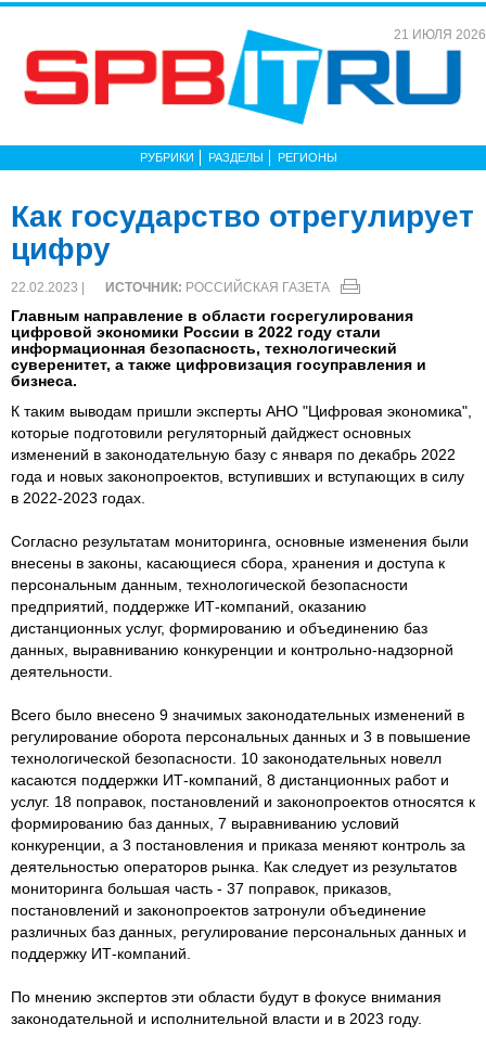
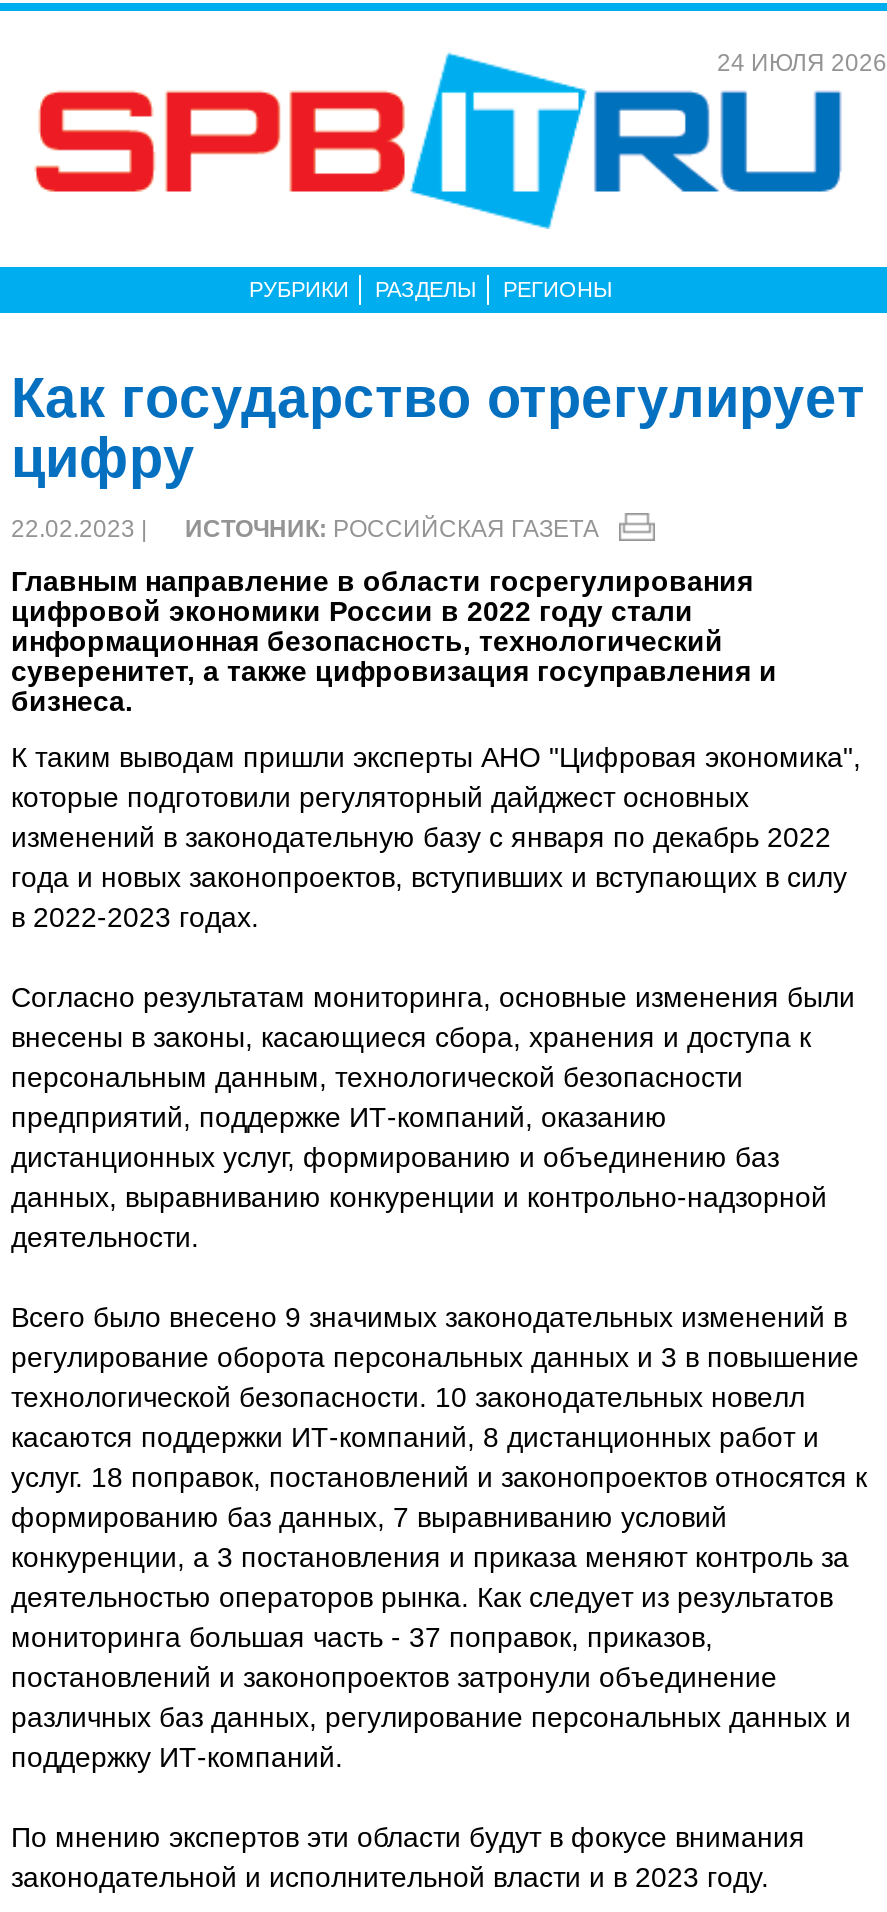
- 21 ИЮЛЯ 2026
+ 24 ИЮЛЯ 2026
